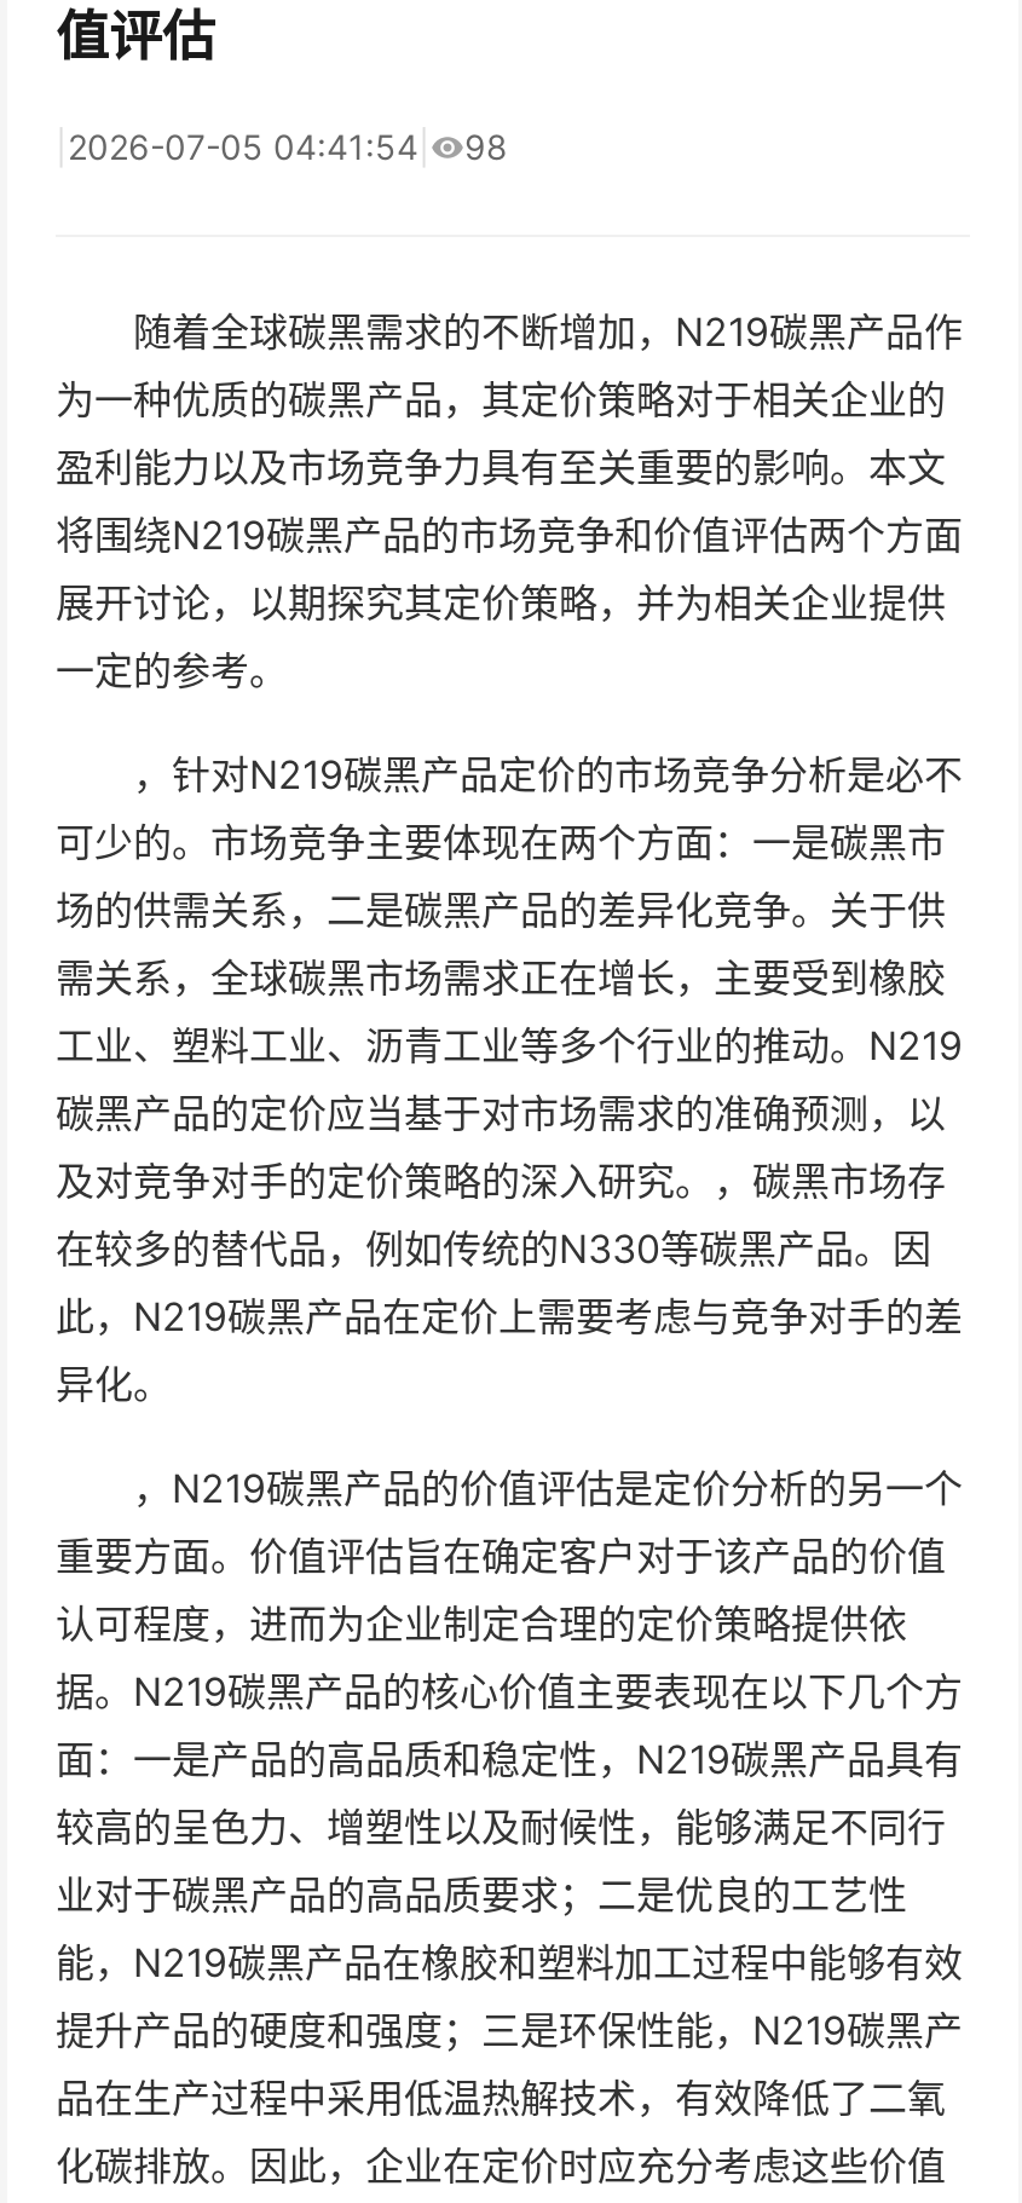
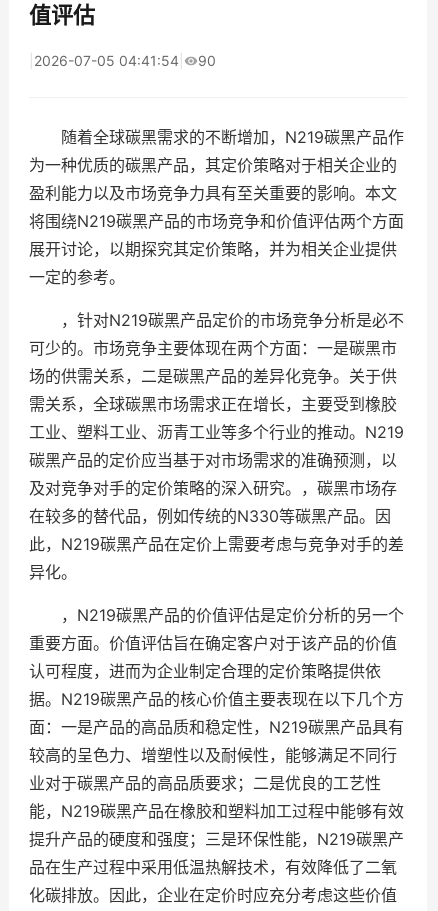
- 98
+ 90
